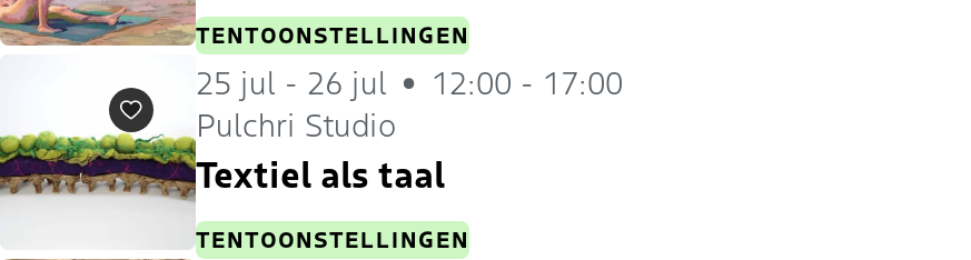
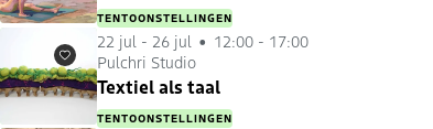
- 25 jul - 26 jul 12:00 - 17:00
+ 22 jul - 26 jul 12:00 - 17:00
